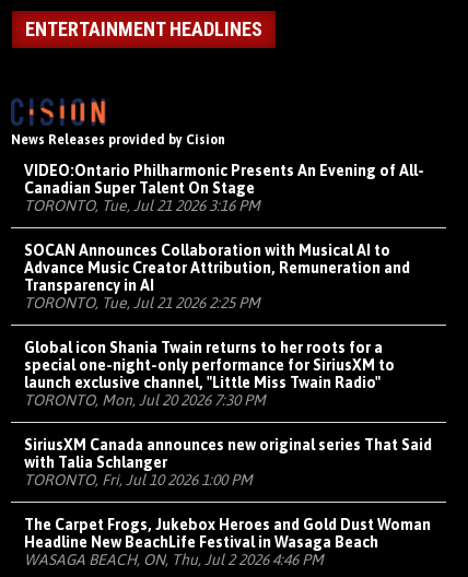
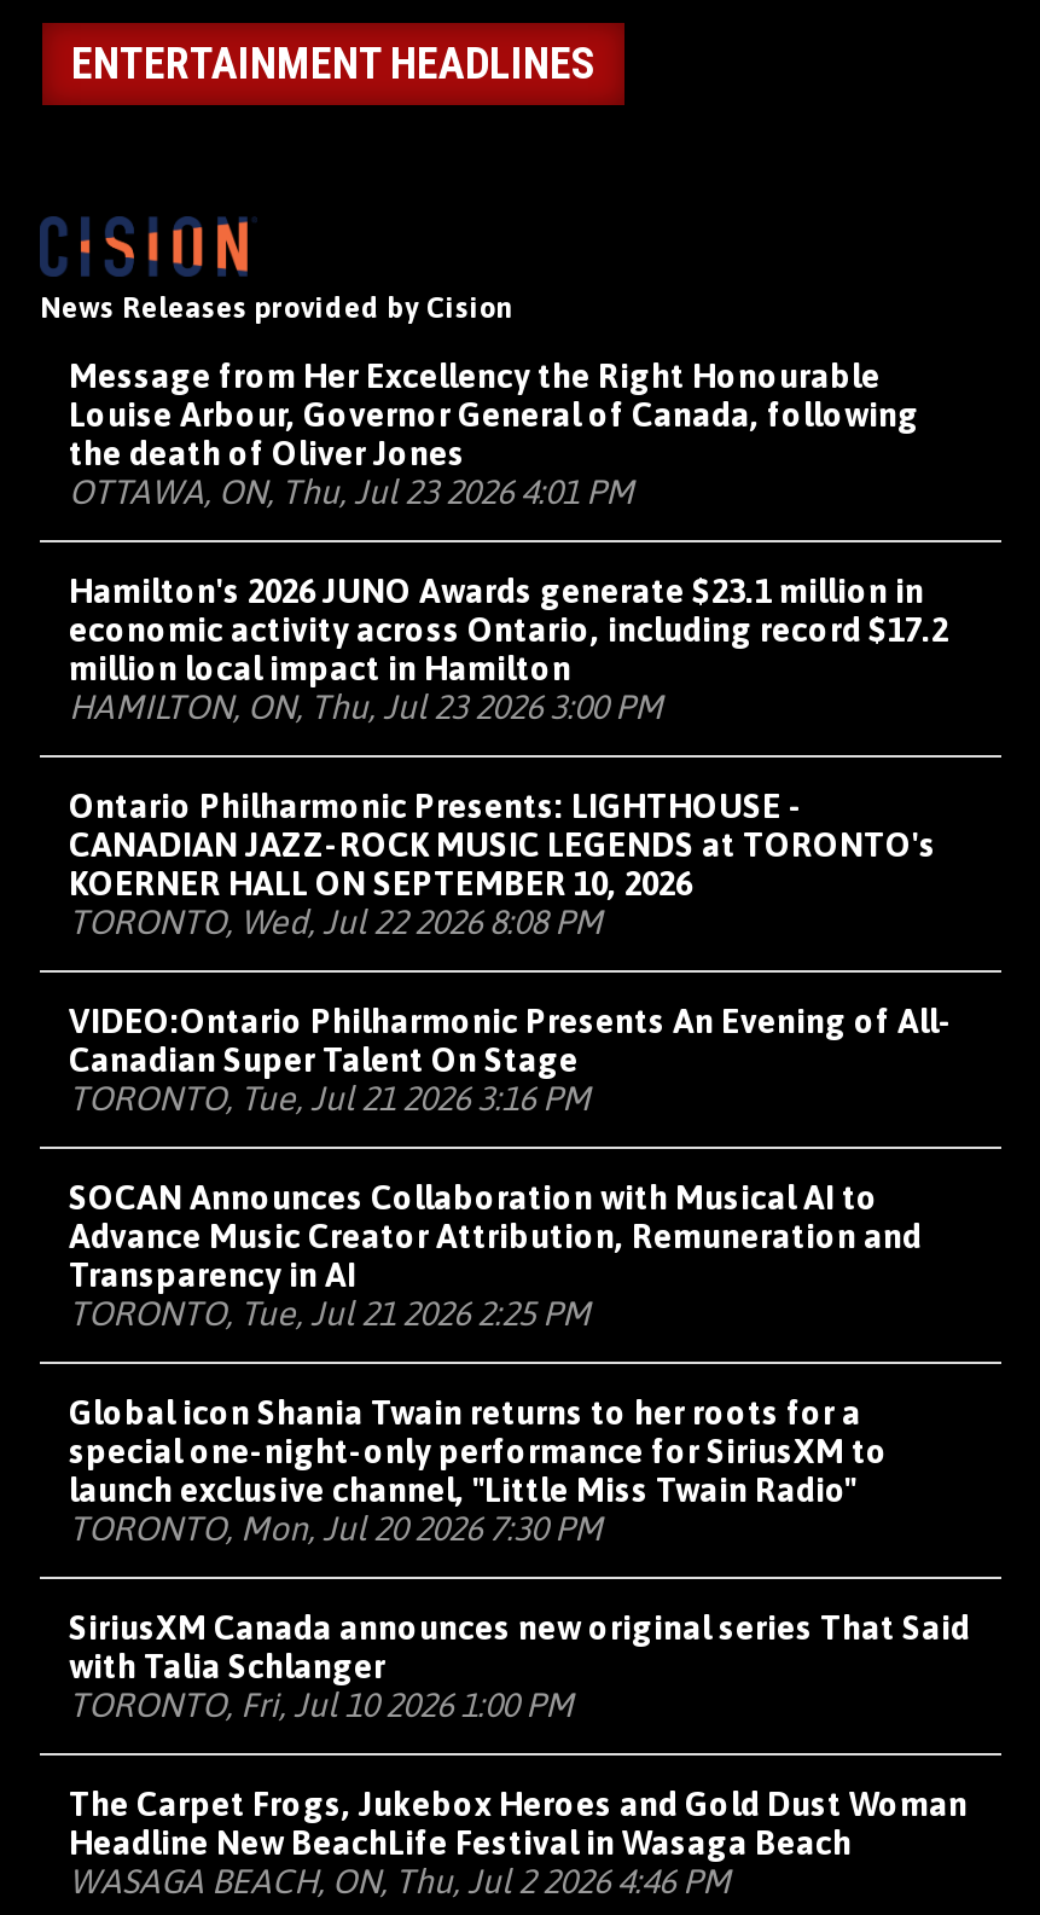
+ Message from Her Excellency the Right Honourable
+ Louise Arbour, Governor General of Canada, following
+ the death of Oliver Jones
+ OTTAWA, ON, Thu, Jul 23 2026 4:01 PM
+ Hamilton's 2026 JUNO Awards generate $23.1 million in
+ economic activity across Ontario, including record $17.2
+ million local impact in Hamilton
+ HAMILTON, ON, Thu, Jul 23 2026 3:00 PM
+ Ontario Philharmonic Presents: LIGHTHOUSE -
+ CANADIAN JAZZ-ROCK MUSIC LEGENDS at TORONTO's
+ KOERNER HALL ON SEPTEMBER 10, 2026
+ TORONTO, Wed, Jul 22 2026 8:08 PM
